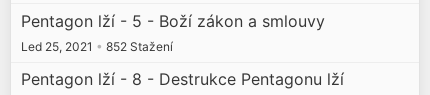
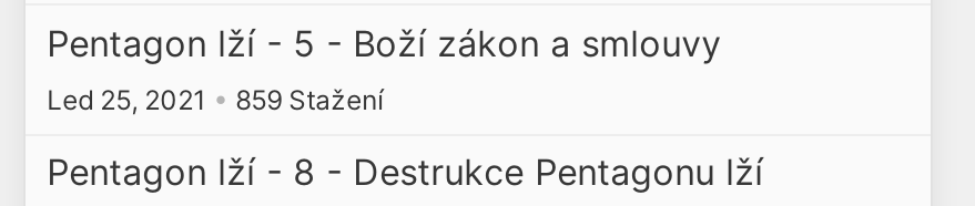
- Led 25, 2021 • 852 Stažení
+ Led 25, 2021 • 859 Stažení
